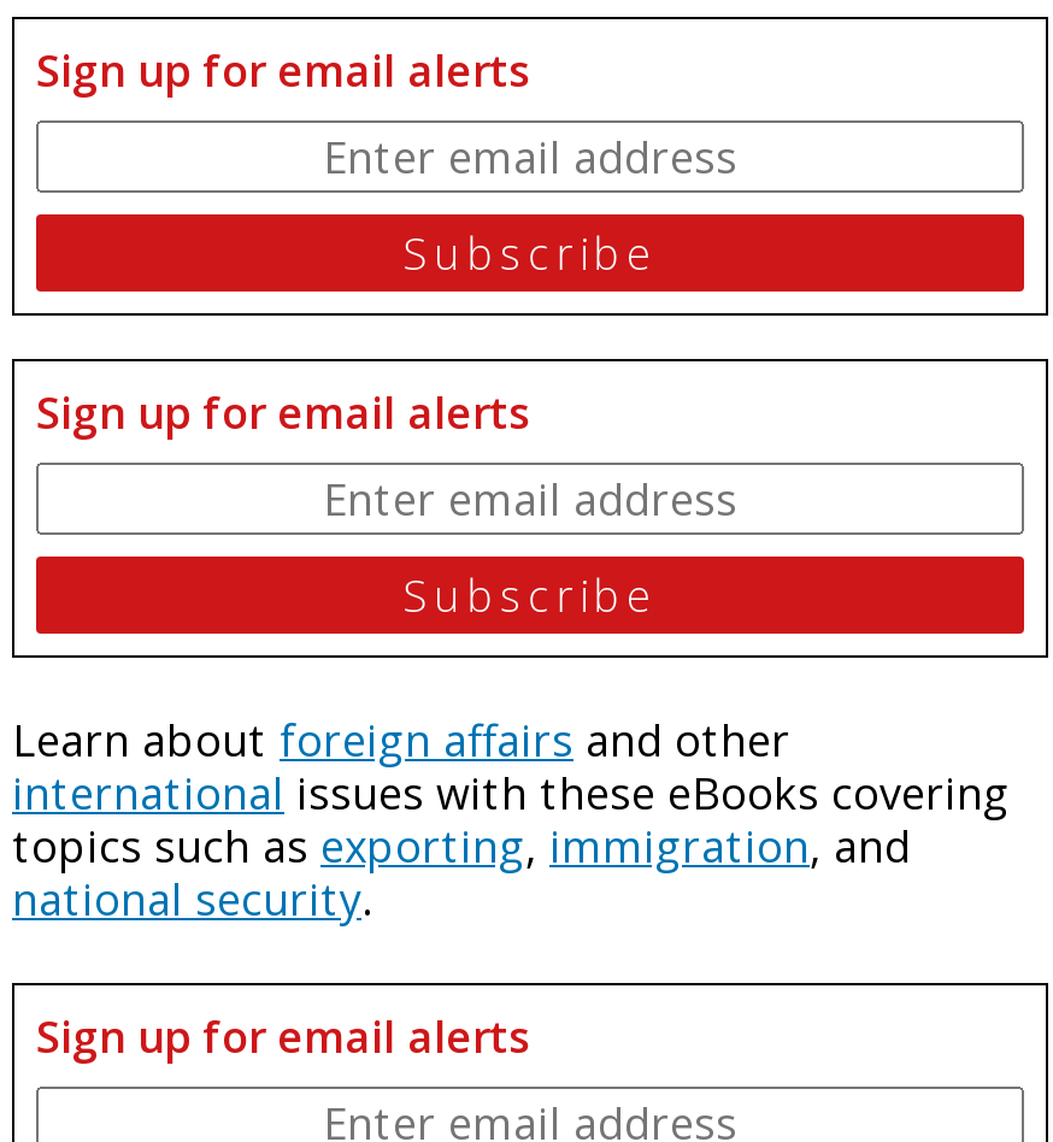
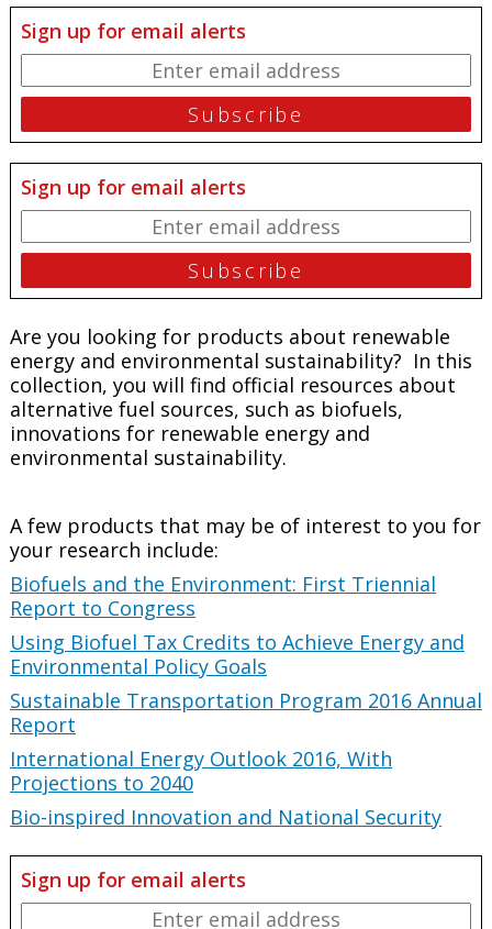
- Learn about foreign affairs and other
- internationalissues with these eBooks covering
- topics such as exporting, immigration, and
- national security.
+ Are you looking for products about renewable
+ energy and environmental sustainability? In this
+ collection, you will find official resources about
+ alternative fuel sources, such as biofuels,
+ innovations for renewable energy and
+ environmental sustainability.
+ A few products that may be of interest to you for
+ your research include:
+ Biofuels and the Environment: First Triennial
+ Report to Congress
+ Using Biofuel Tax Credits to Achieve Energy and
+ Environmental Policy Goals
+ Sustainable Transportation Program 2016 Annual
+ Report
+ International Energy Outlook 2016, With
+ Projections to 2040
+ Bio-inspired Innovation and National Security
